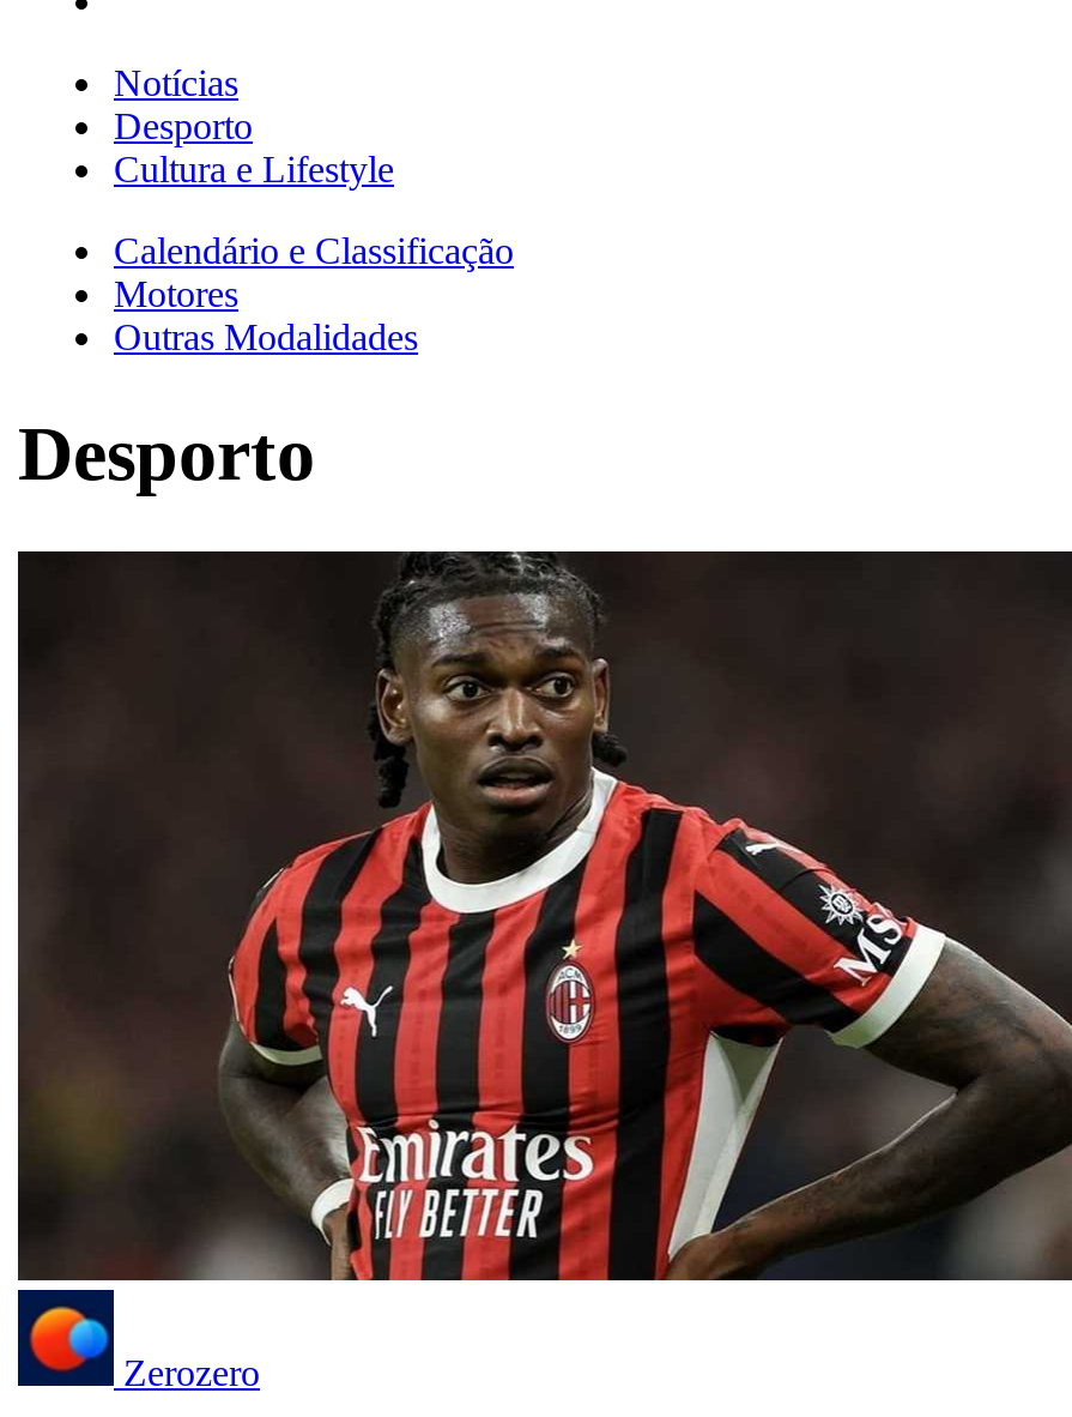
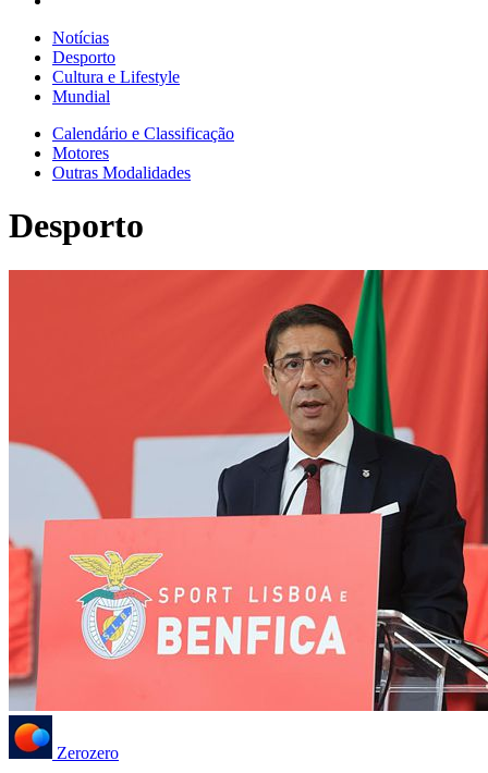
+ Mundial

- [image]
+ [image]
